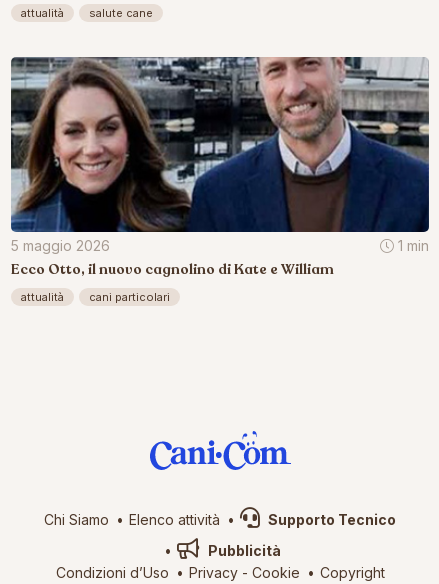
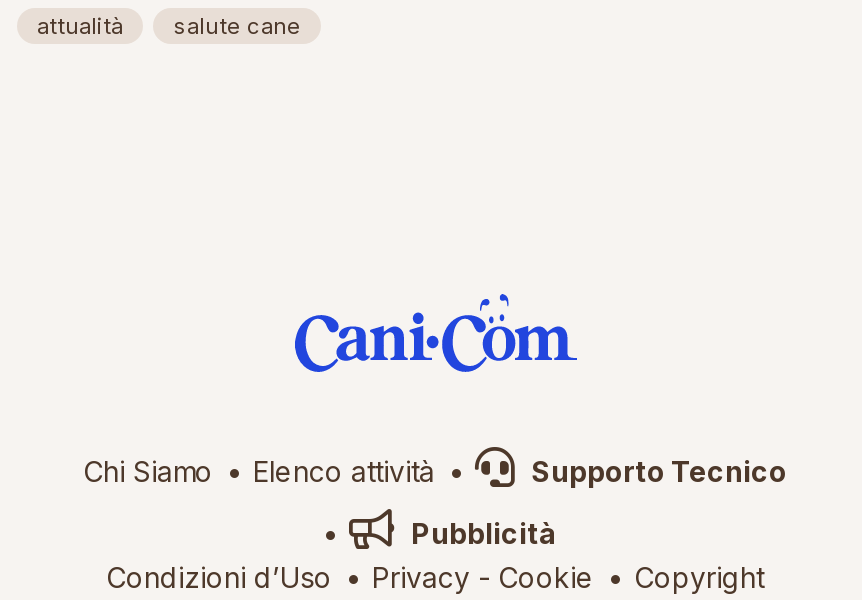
- [image]
- 5 maggio 2026
- 1 min
- Ecco Otto, il nuovo cagnolino di Kate e William
- attualità
- cani particolari
